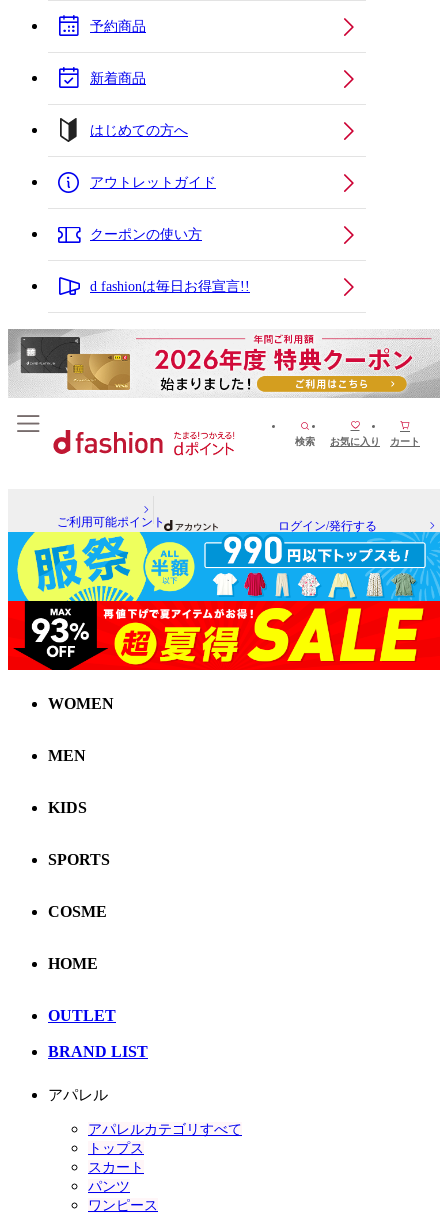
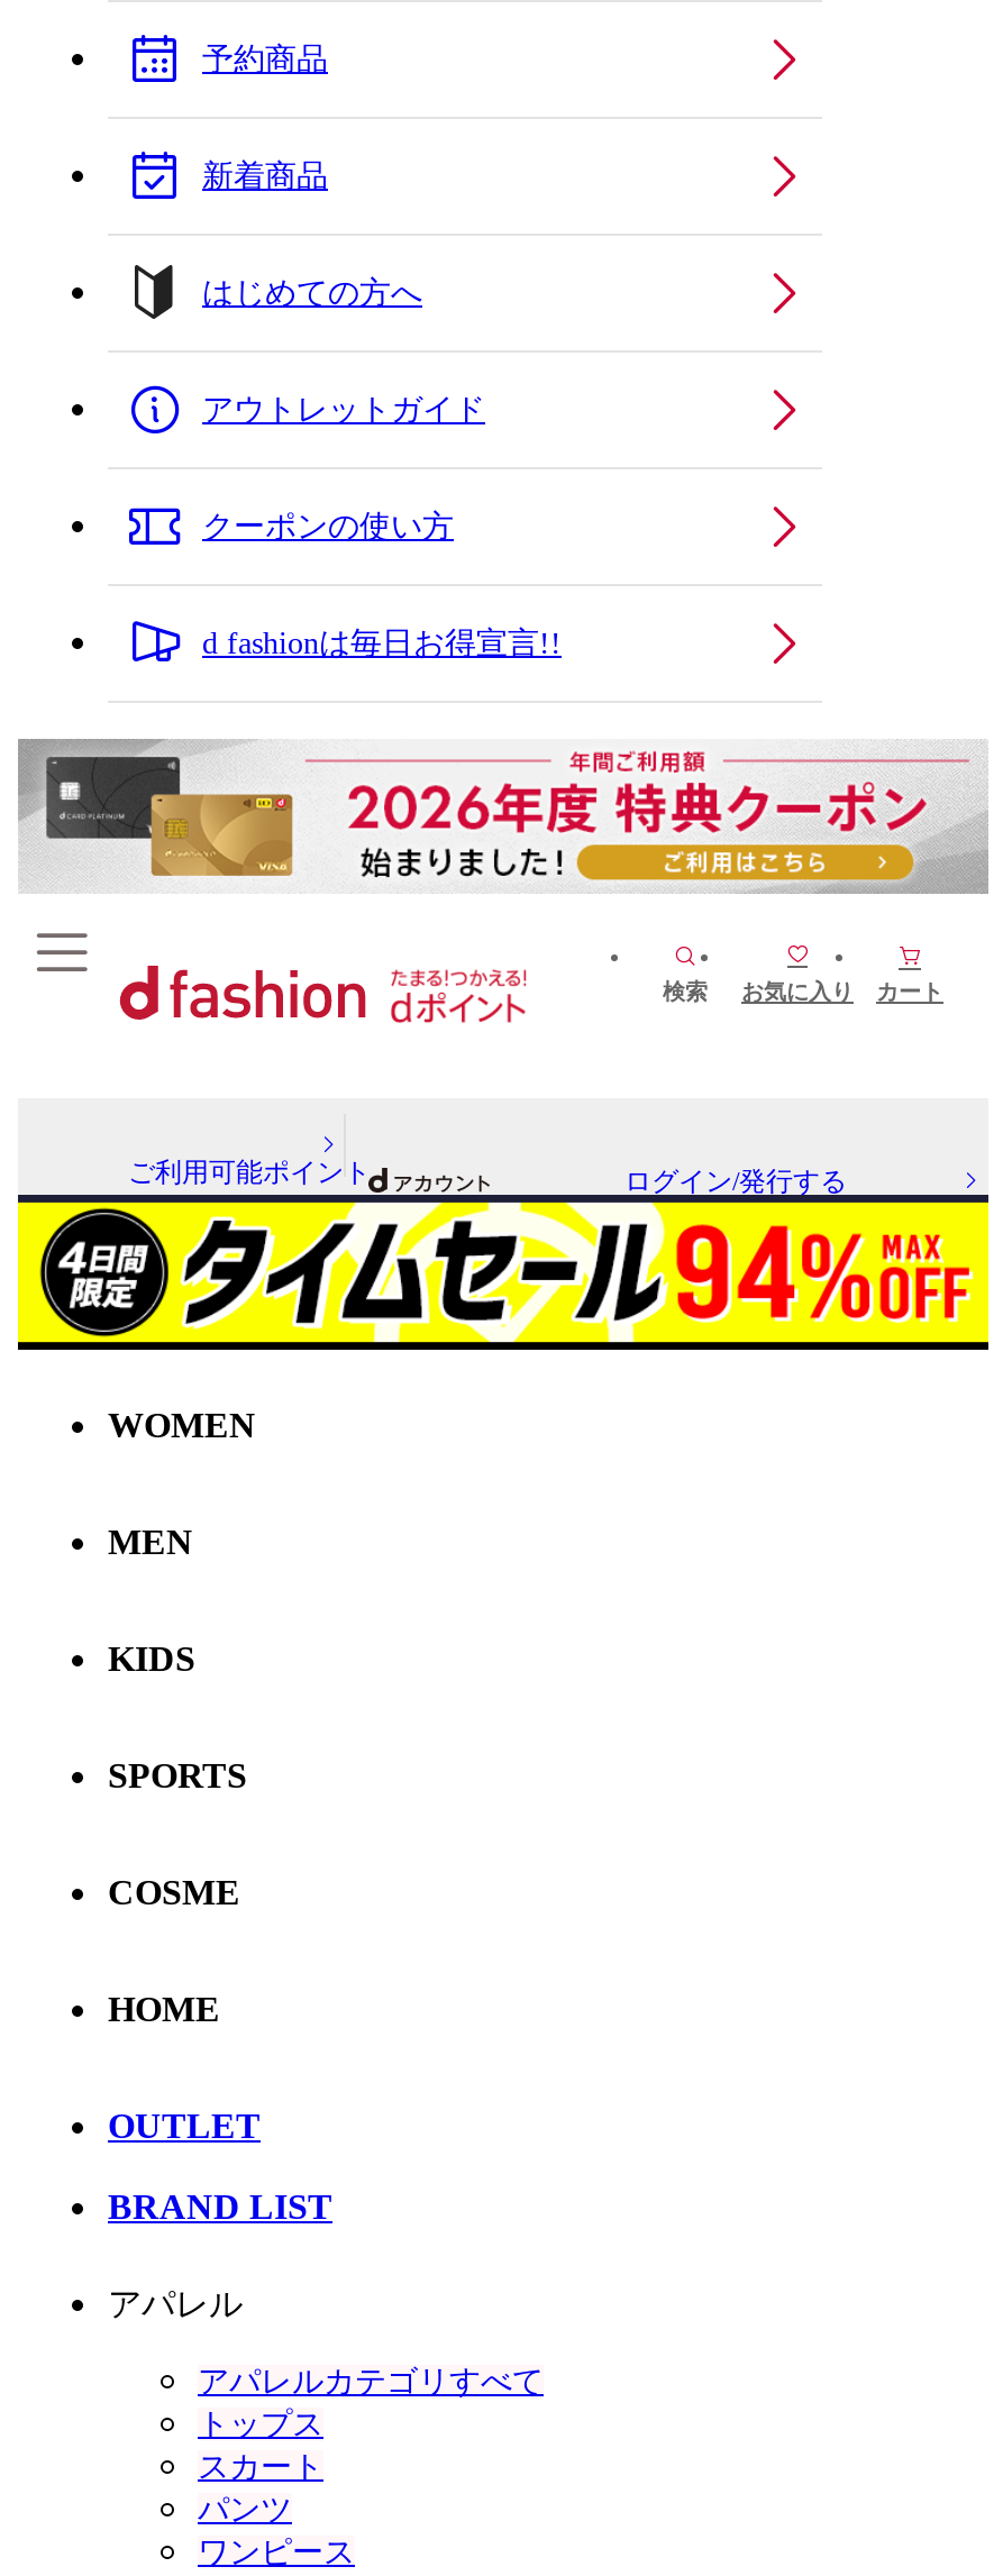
- [image]
+ [image]
